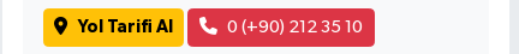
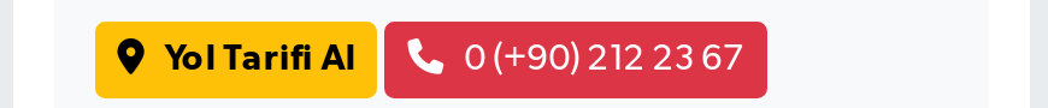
- 0 (+90) 212 35 10
+ 0 (+90) 212 23 67
